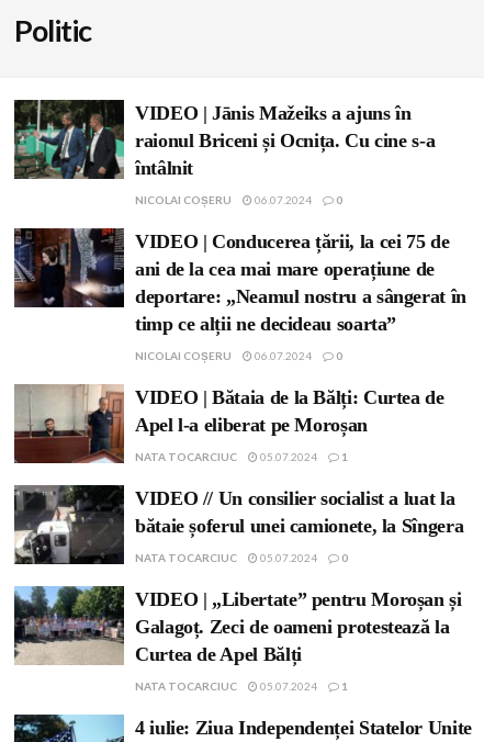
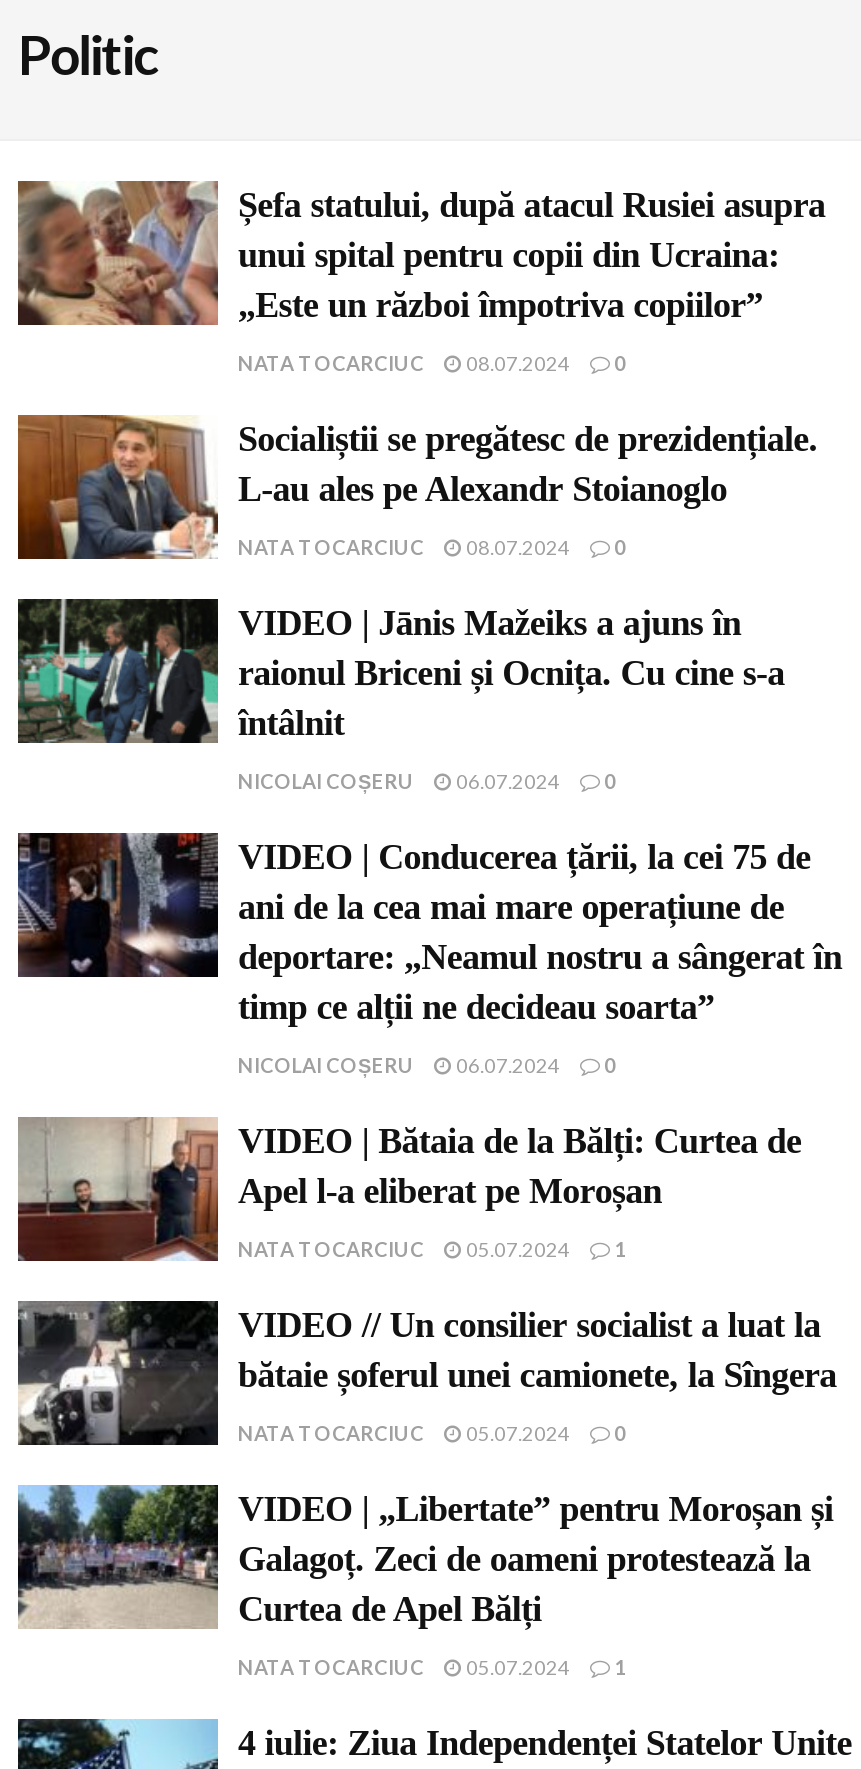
+ [image]
+ Șefa statului, după atacul Rusiei asupra
+ unui spital pentru copii din Ucraina:
+ „Este un război împotriva copiilor”
+ NATA TOCARCIUC
+ 08.07.2024
+ 0
+ Socialiștii se pregătesc de prezidențiale.
+ L-au ales pe Alexandr Stoianoglo
+ NATA TOCARCIUC
+ 08.07.2024
+ 0

+ [image]
